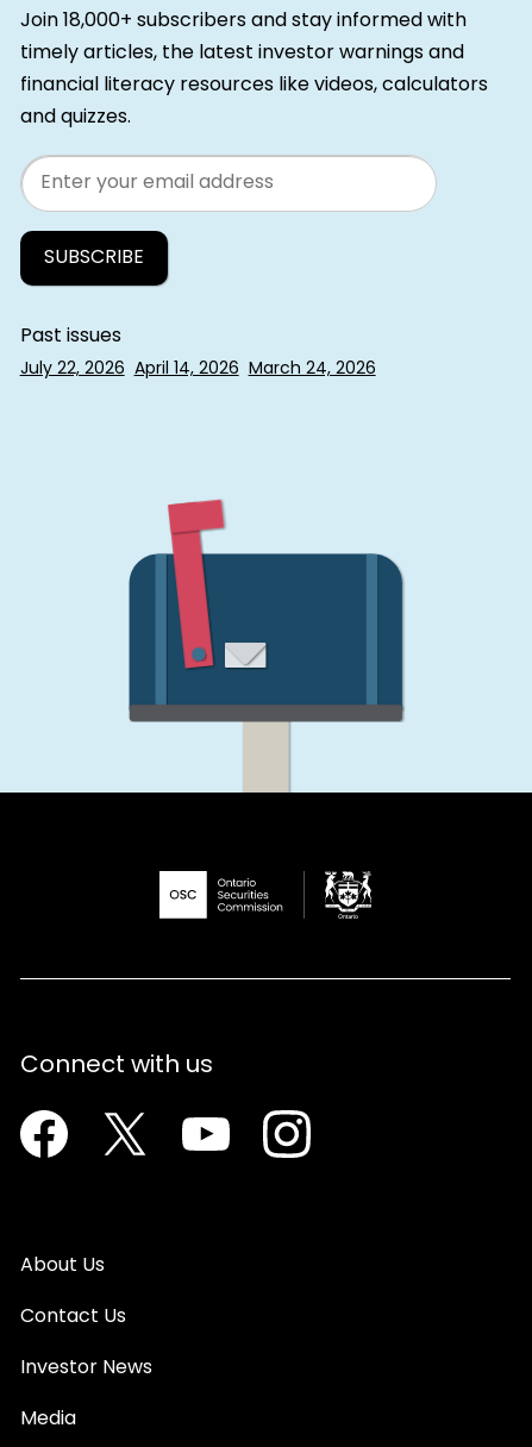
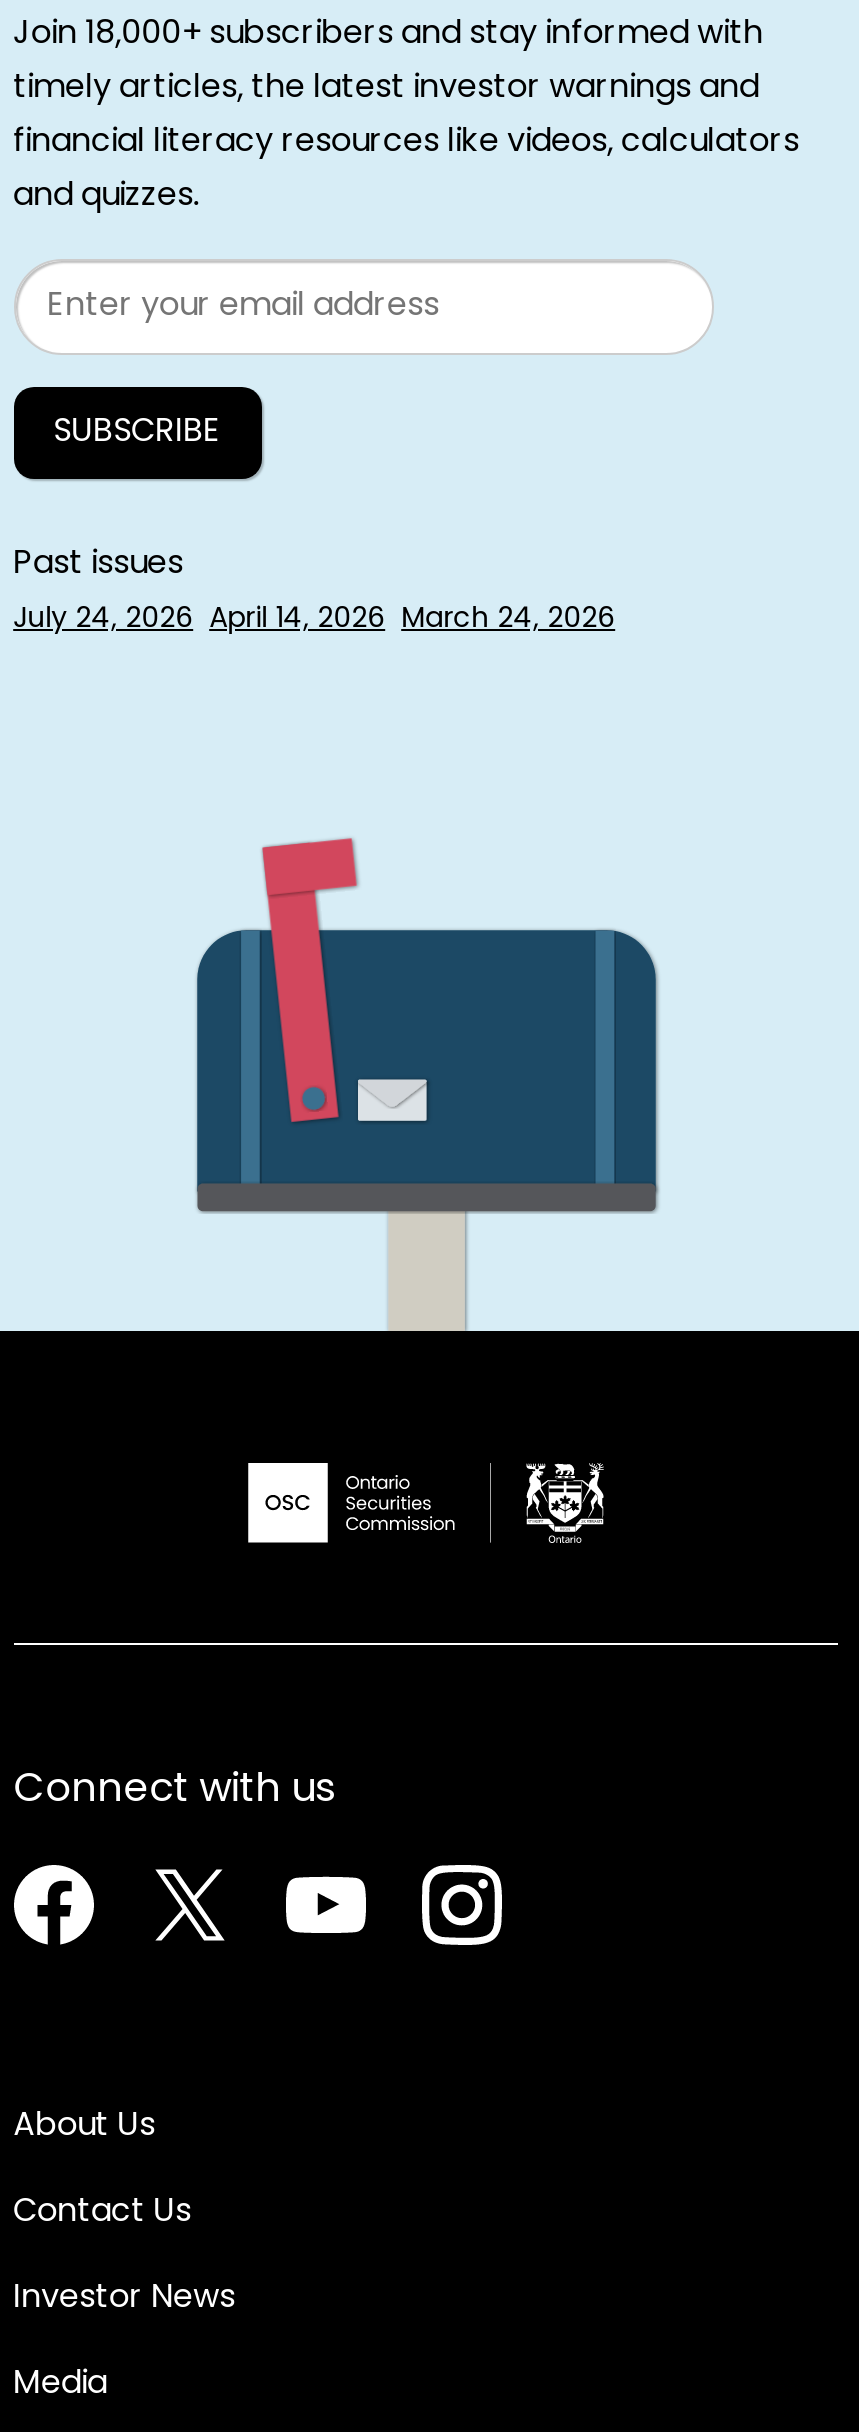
- July 22, 2026 April 14, 2026 March 24, 2026
+ July 24, 2026 April 14, 2026 March 24, 2026
